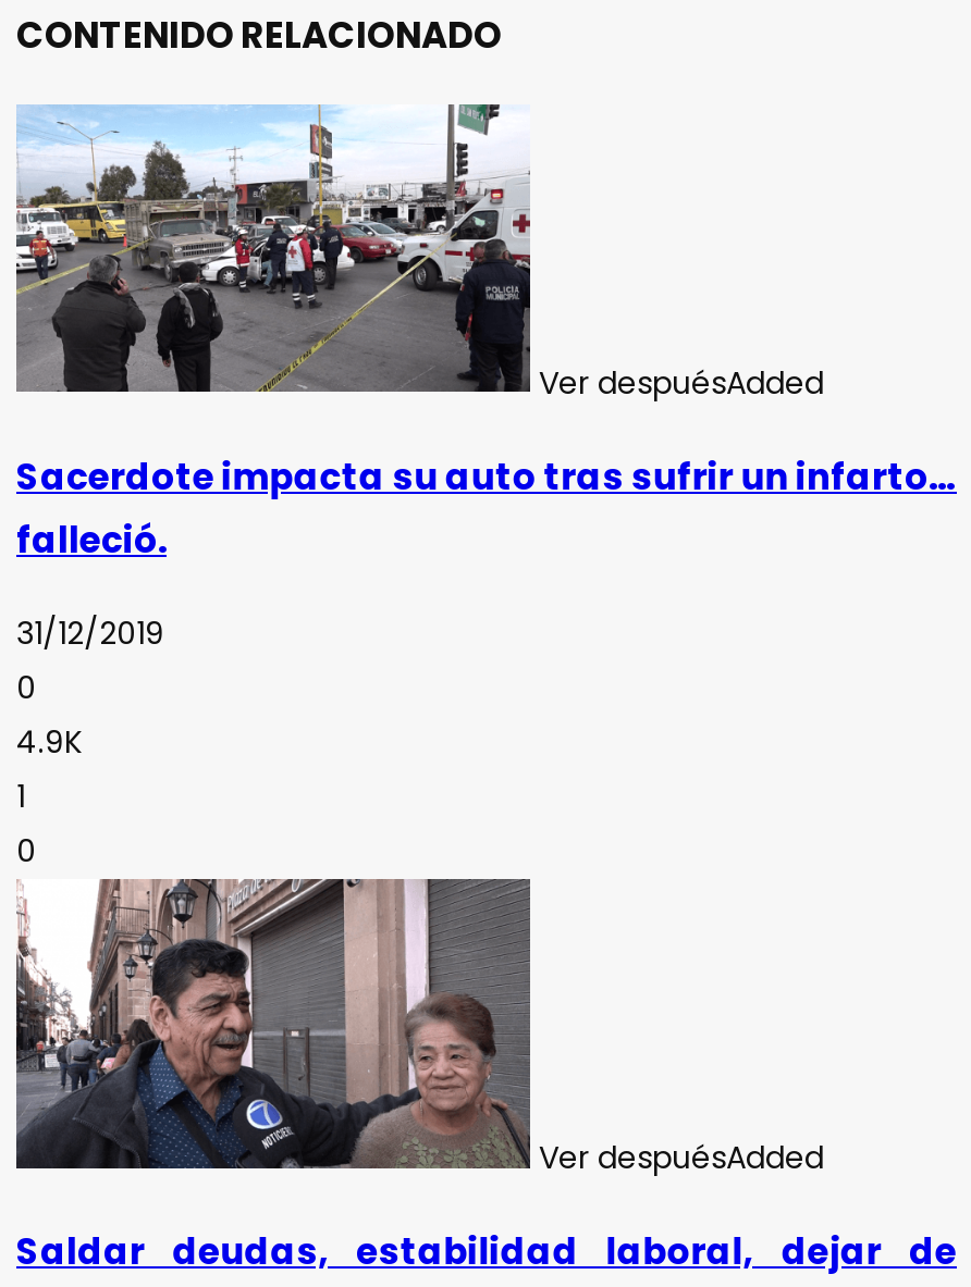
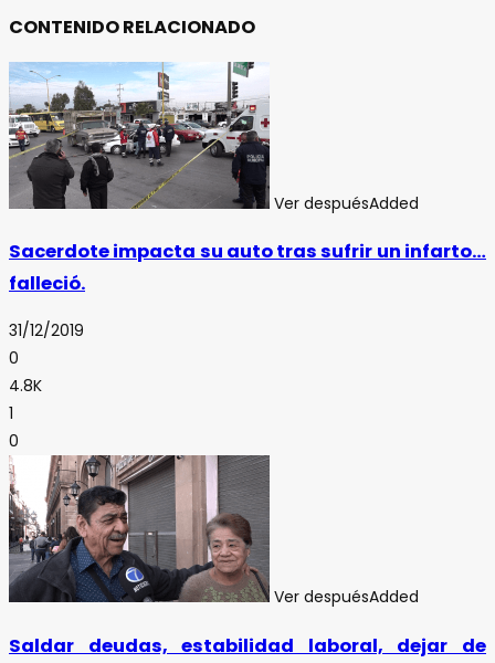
- 4.9K
+ 4.8K
